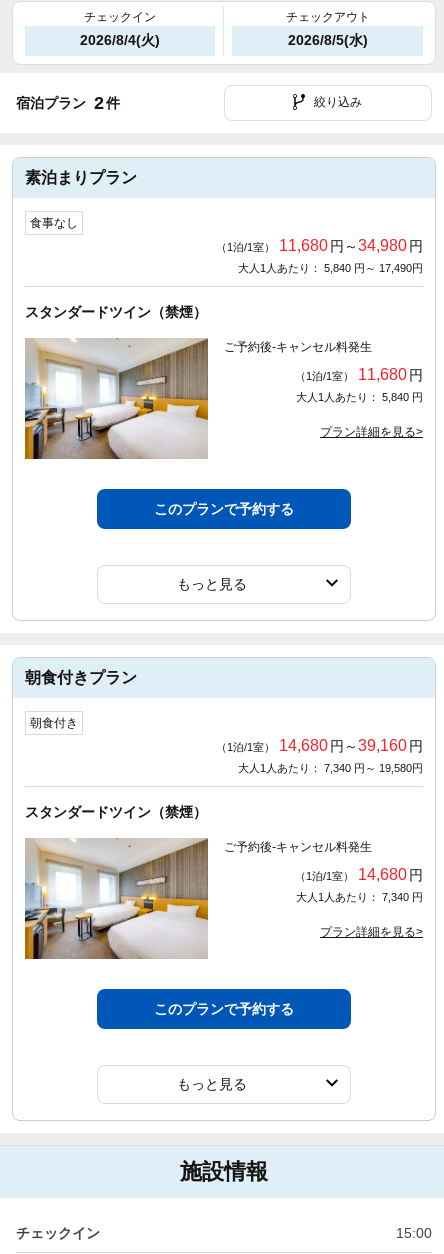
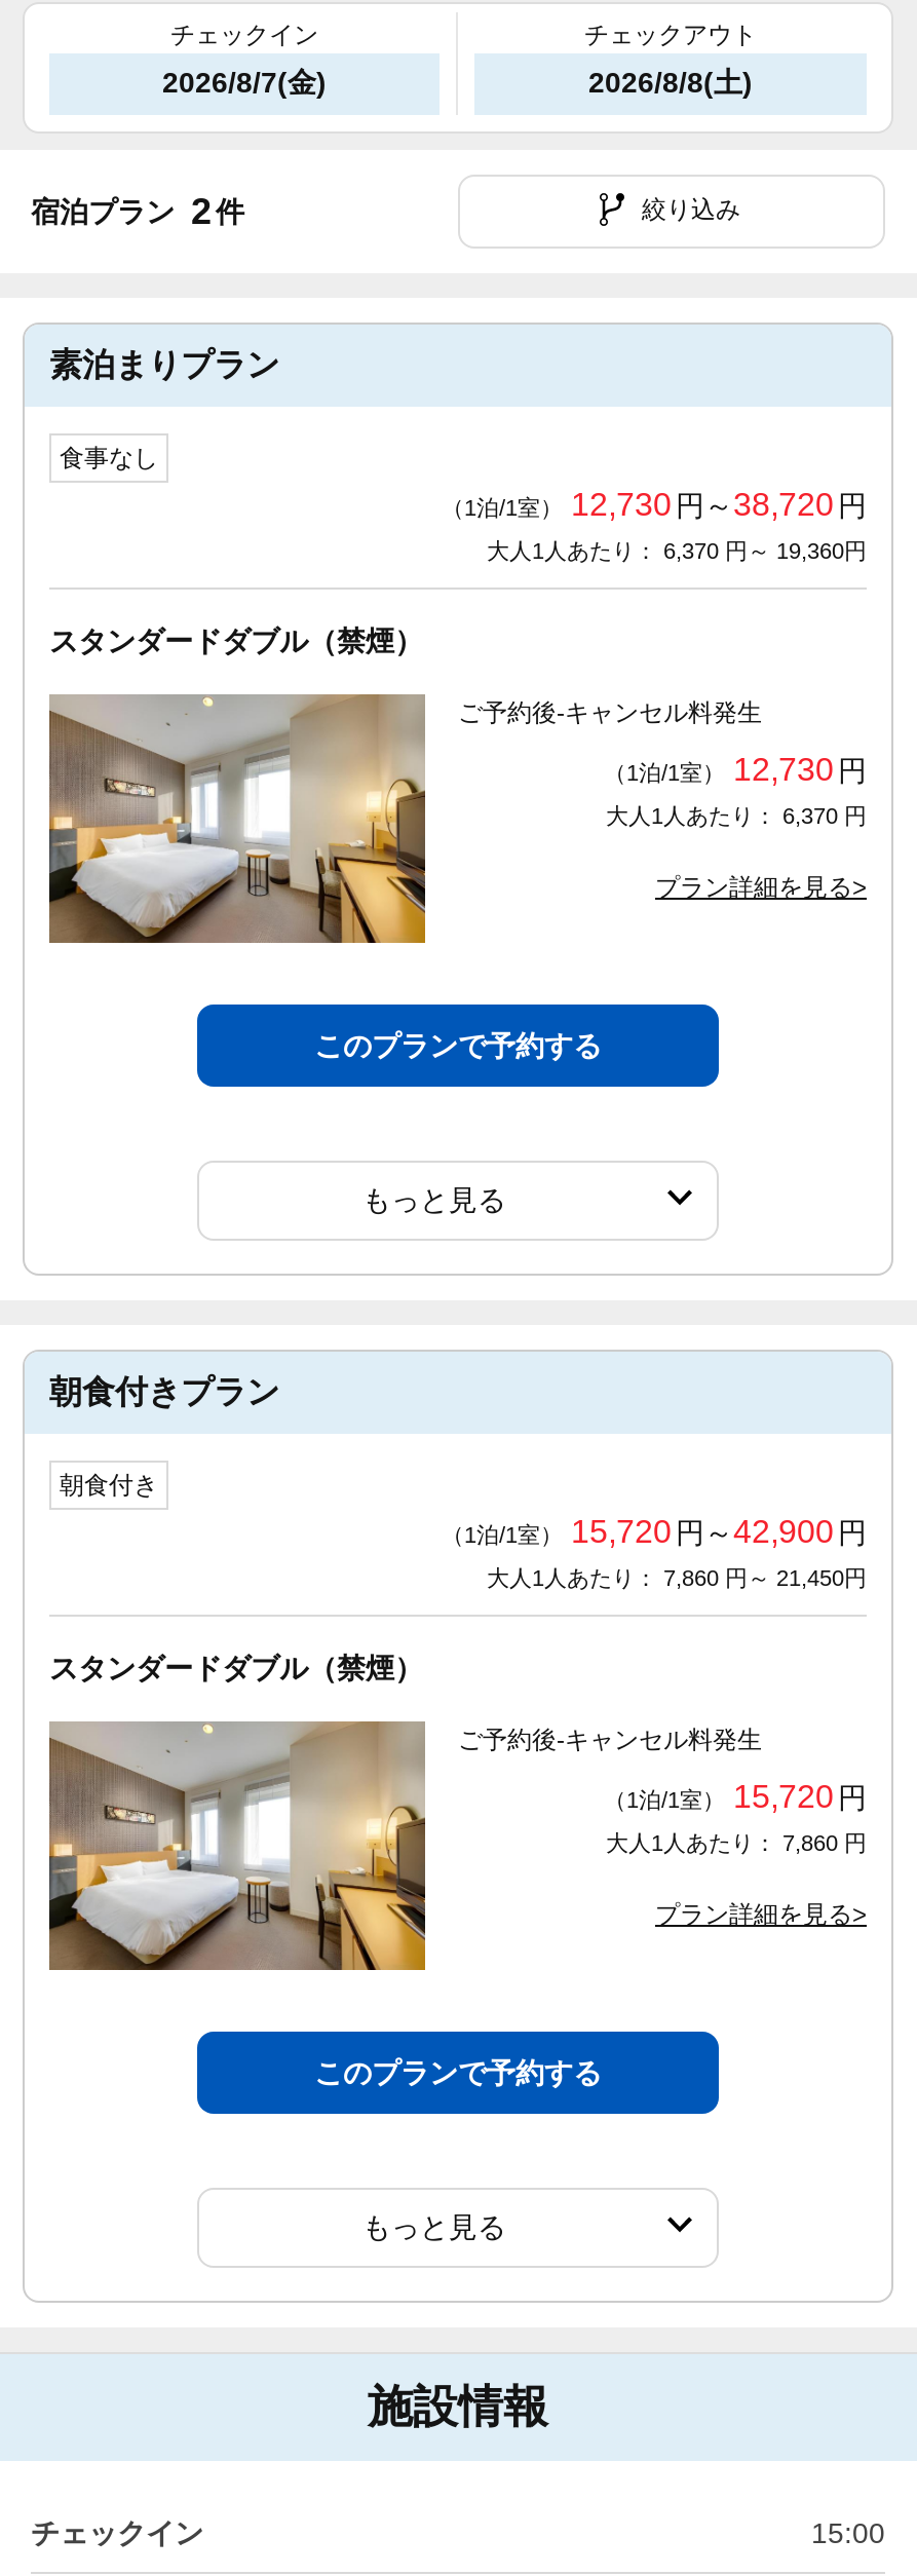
- 2026/8/4(火)
+ 2026/8/7(金)

- 2026/8/5(水)
+ 2026/8/8(土)

- （1泊/1室） 11,680 円～34,980 円
+ （1泊/1室） 12,730 円～38,720 円

- 大人1人あたり： 5,840 円～ 17,490円
+ 大人1人あたり： 6,370 円～ 19,360円

- スタンダードツイン（禁煙）
+ スタンダードダブル（禁煙）

- [image]
+ [image]

- （1泊/1室） 11,680 円
+ （1泊/1室） 12,730 円

- 大人1人あたり： 5,840 円
+ 大人1人あたり： 6,370 円

- （1泊/1室） 14,680 円～39,160 円
+ （1泊/1室） 15,720 円～42,900 円

- 大人1人あたり： 7,340 円～ 19,580円
+ 大人1人あたり： 7,860 円～ 21,450円

- スタンダードツイン（禁煙）
+ スタンダードダブル（禁煙）

- [image]
+ [image]

- （1泊/1室） 14,680 円
+ （1泊/1室） 15,720 円

- 大人1人あたり： 7,340 円
+ 大人1人あたり： 7,860 円
